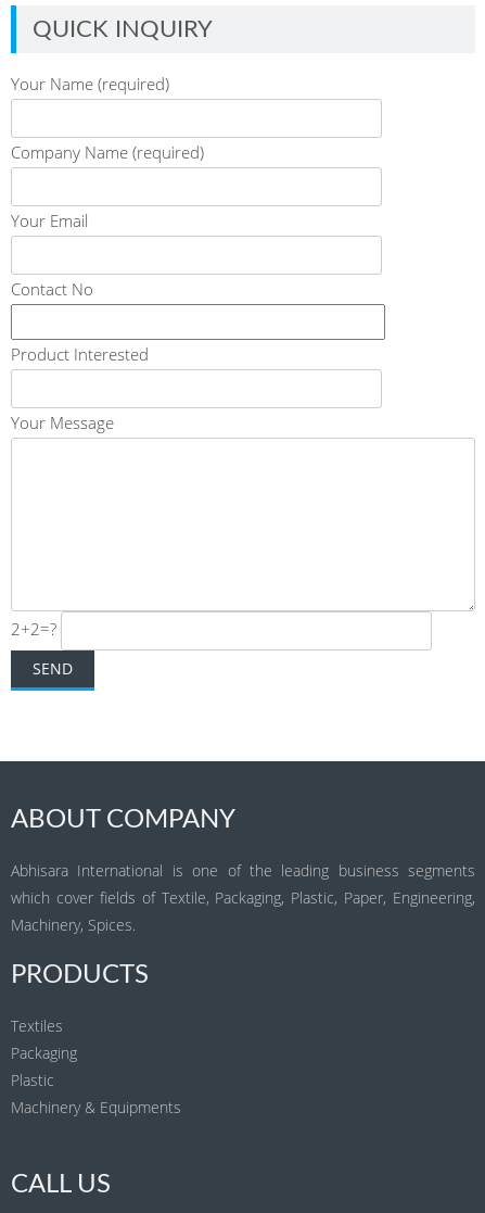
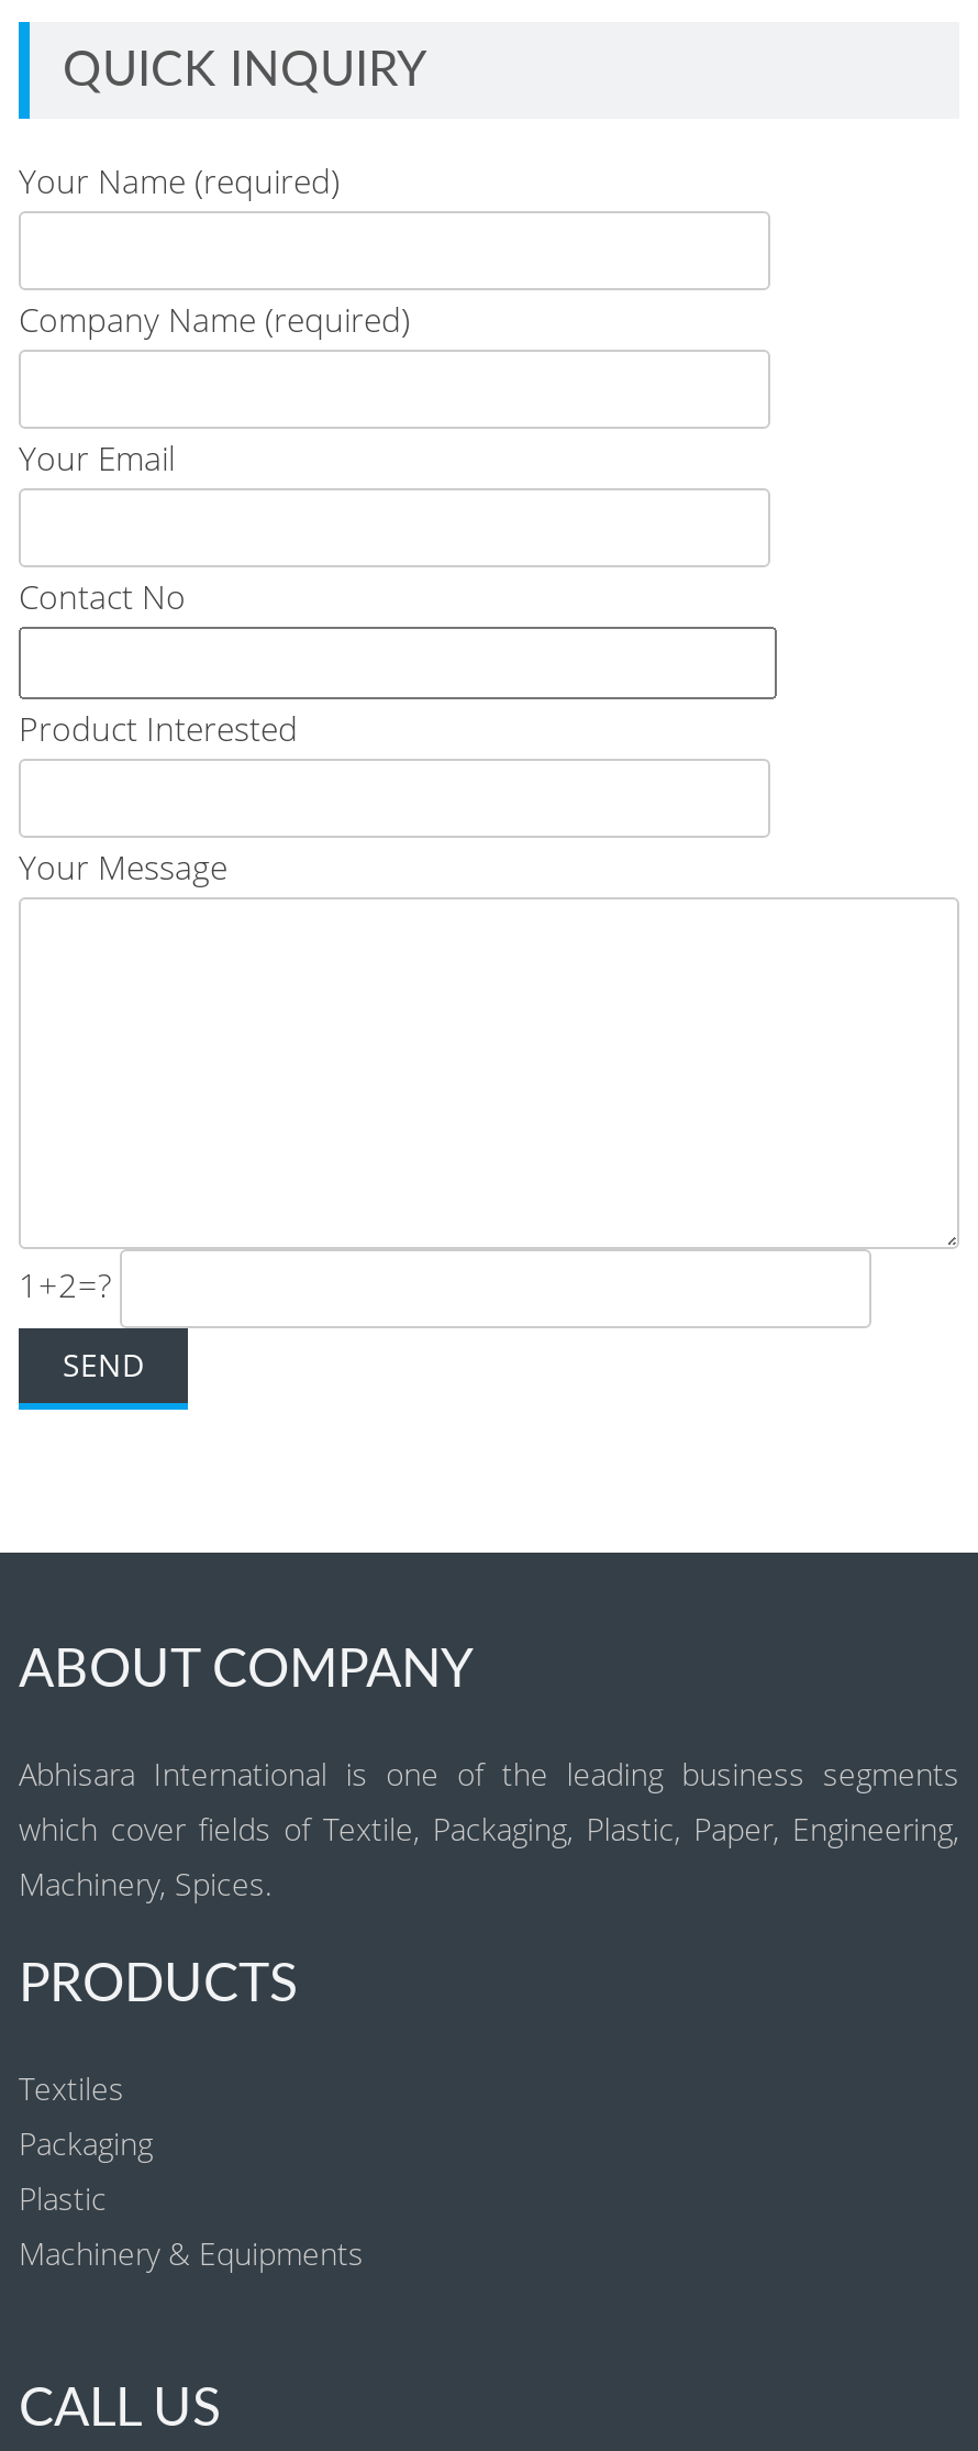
- 2+2=?
+ 1+2=?
